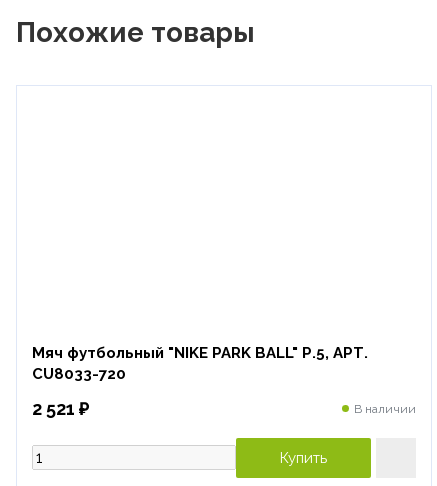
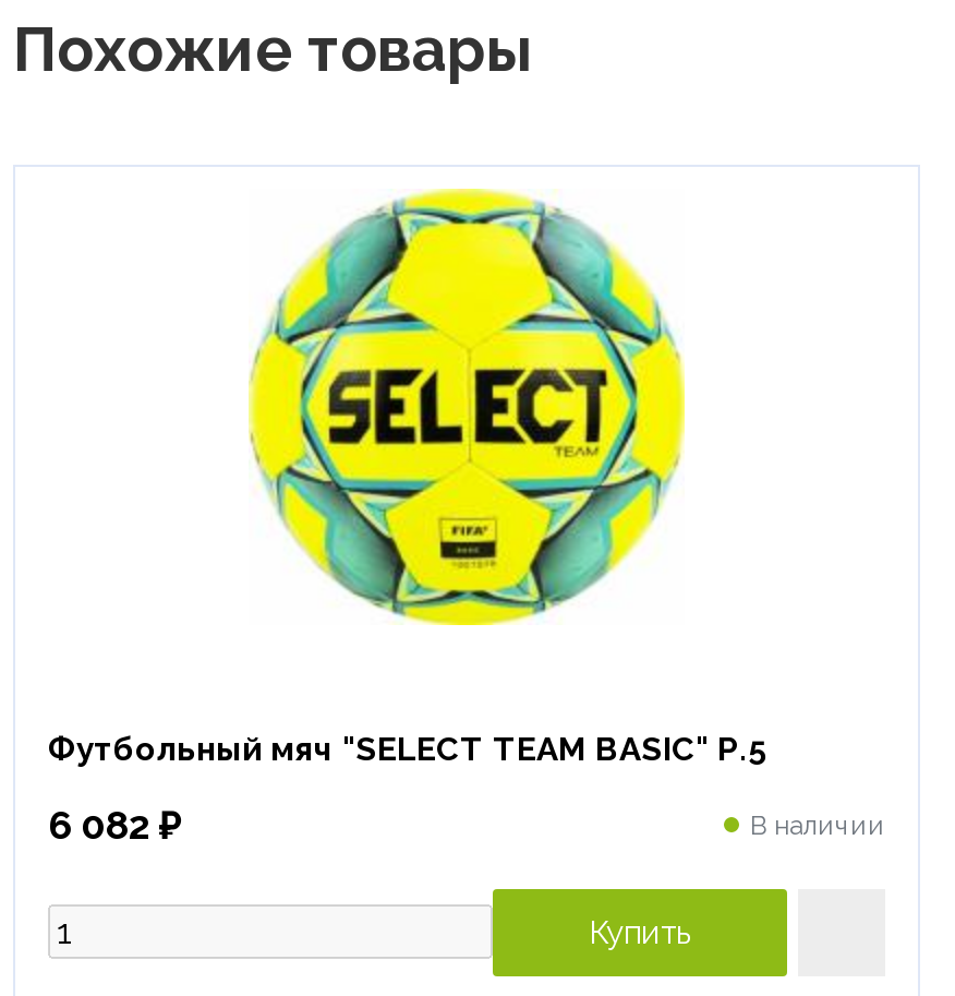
+ [image]

- Мяч футбольный "NIKE PARK BALL" Р.5, АРТ.
- CU8033-720
+ Футбольный мяч "SELECT TEAM BASIC" Р.5

- 2 521 ₽
+ 6 082 ₽
